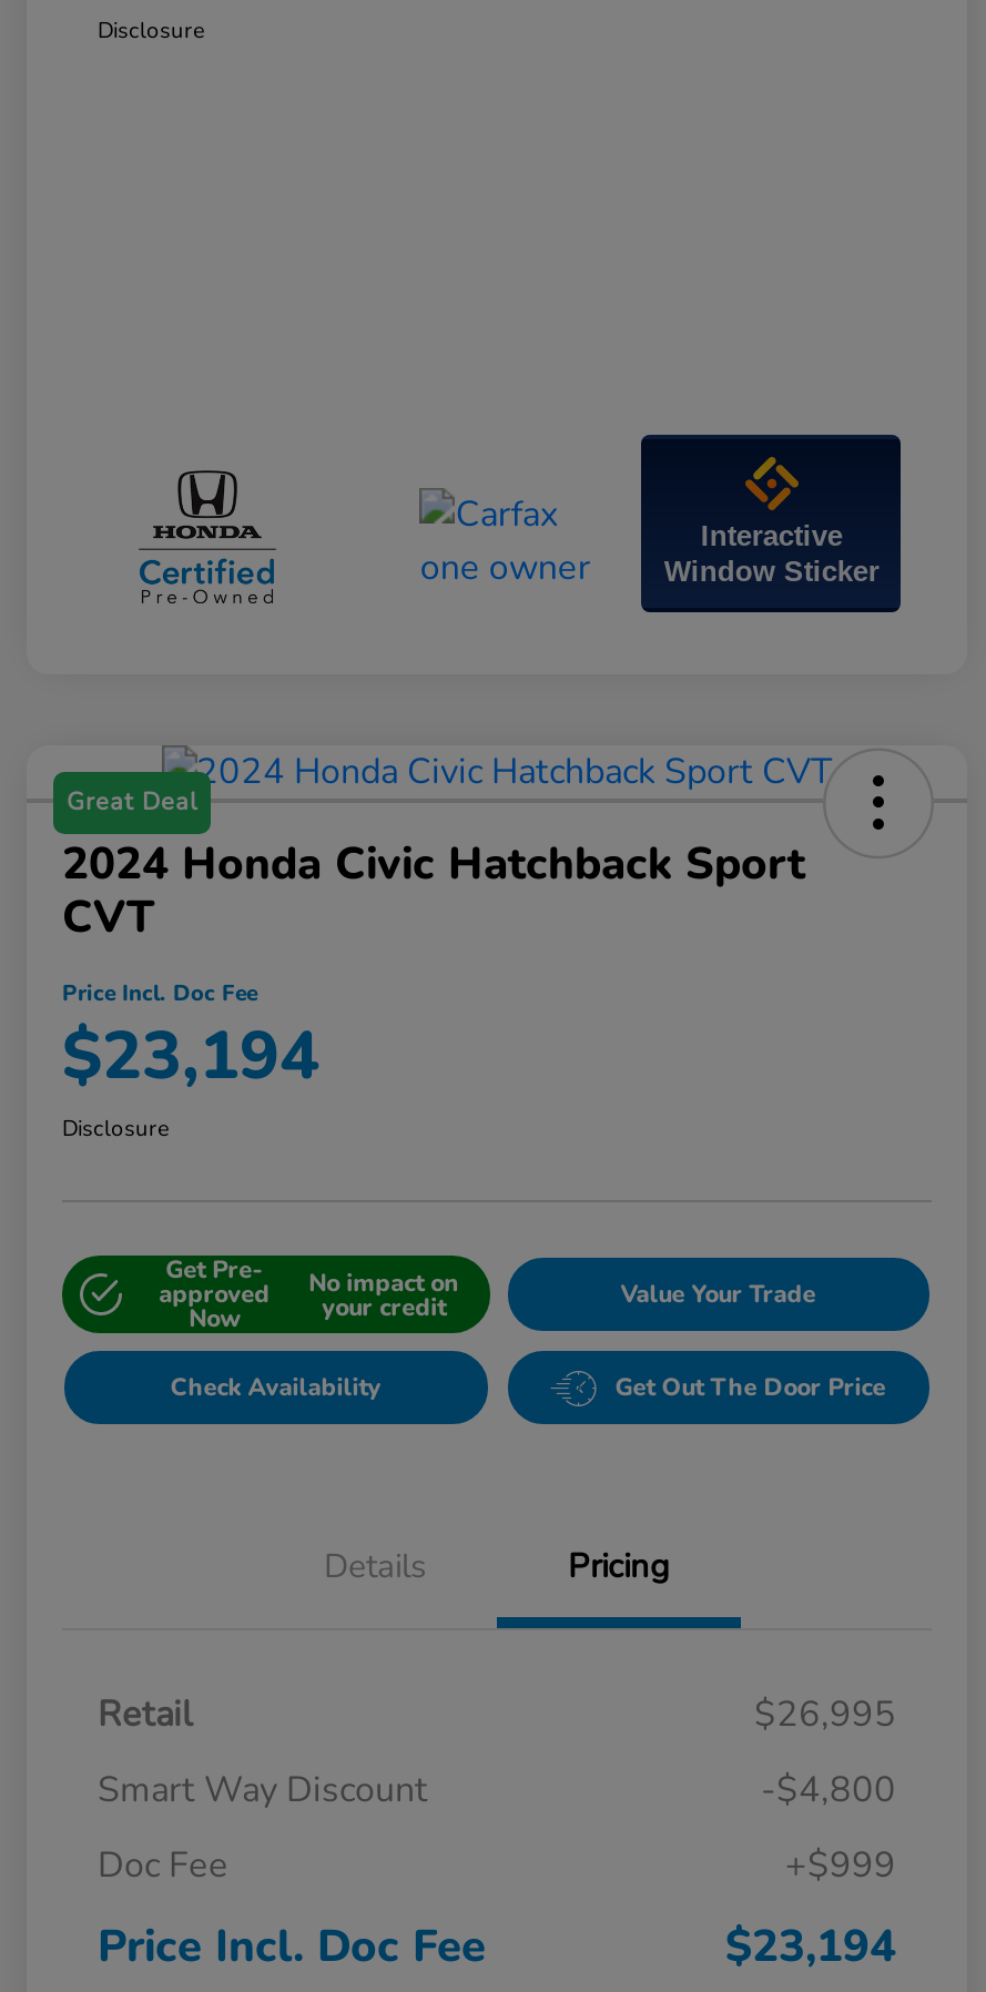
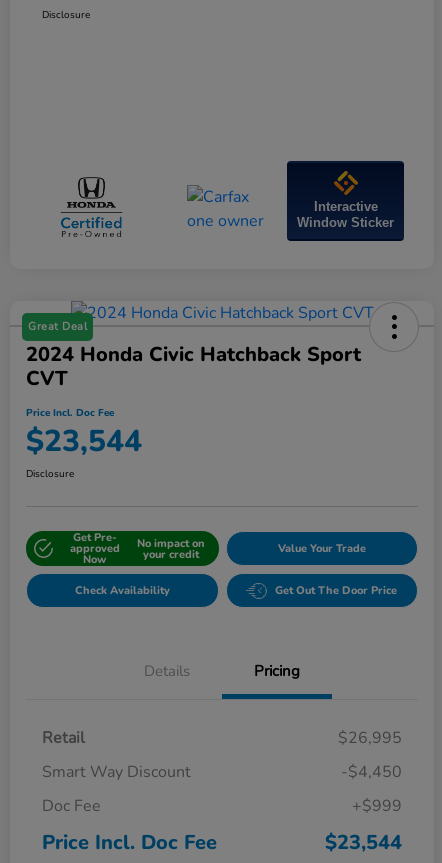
- $23,194
+ $23,544

- -$4,800
+ -$4,450

- $23,194
+ $23,544
